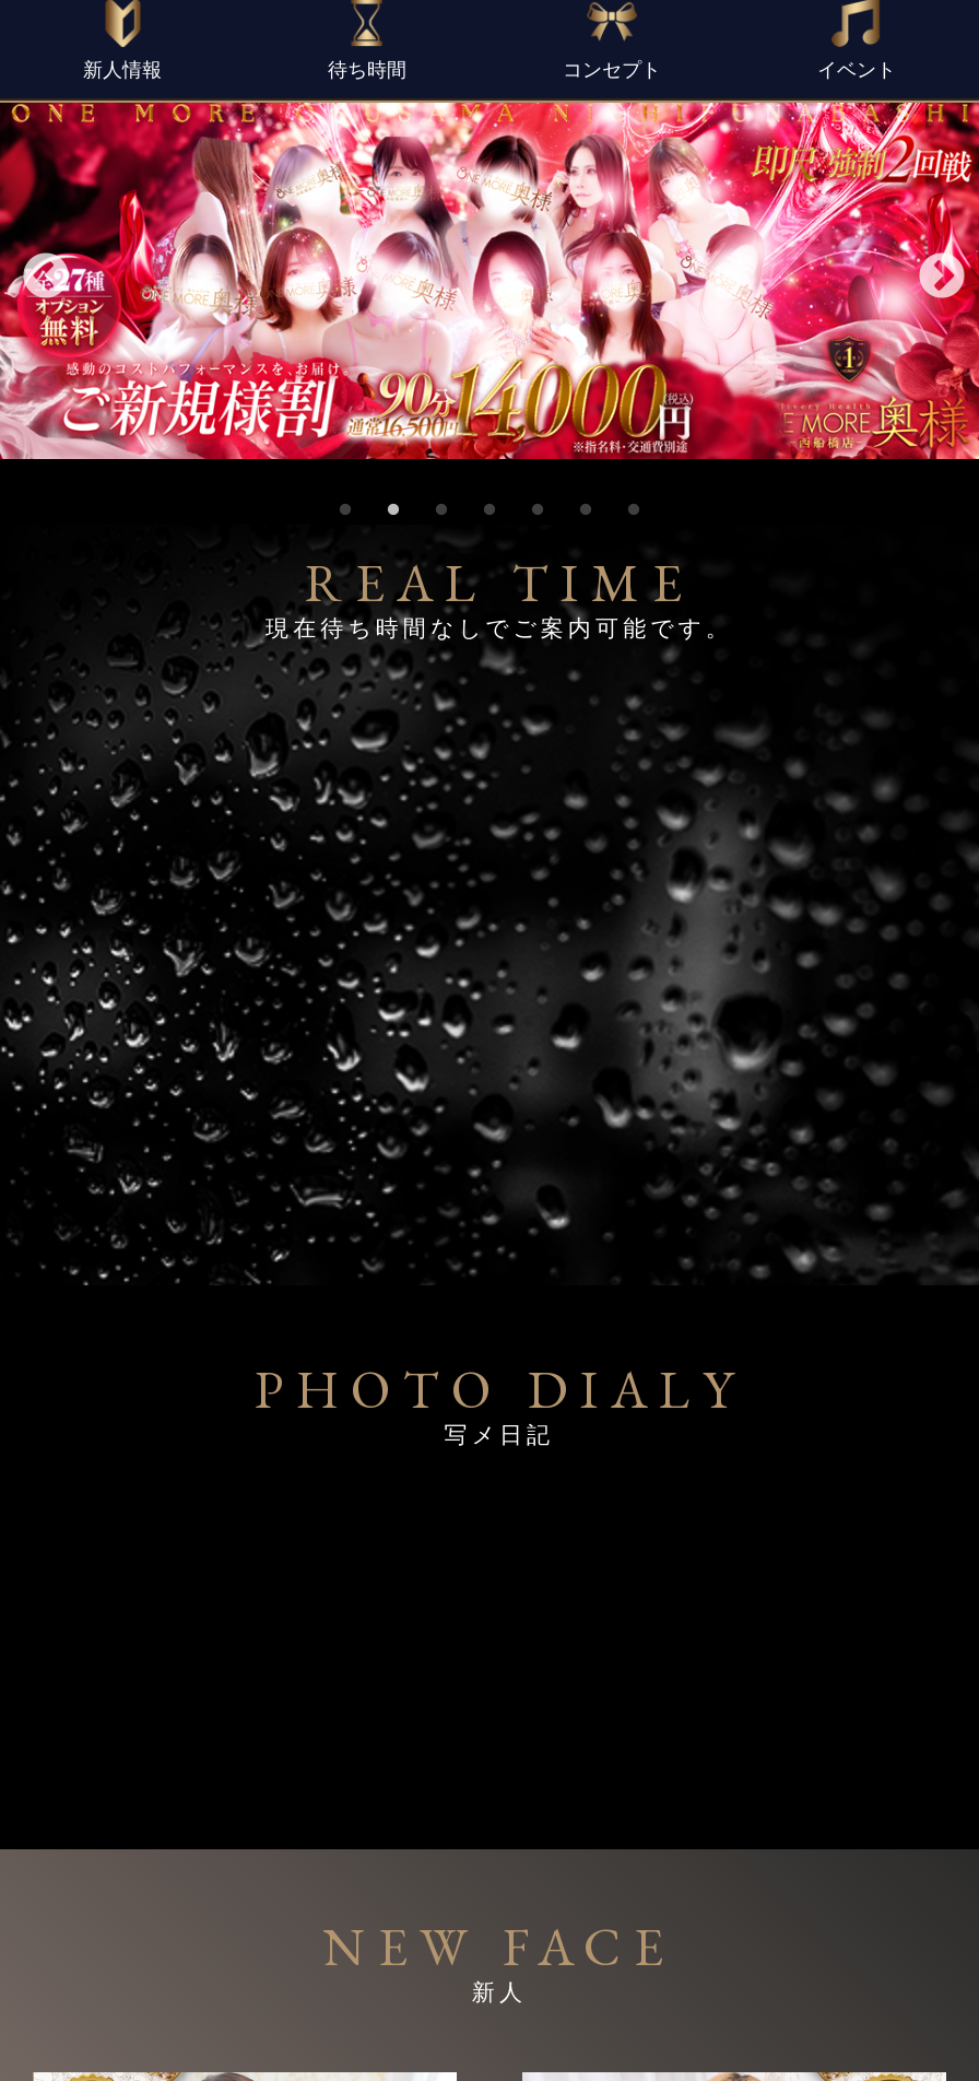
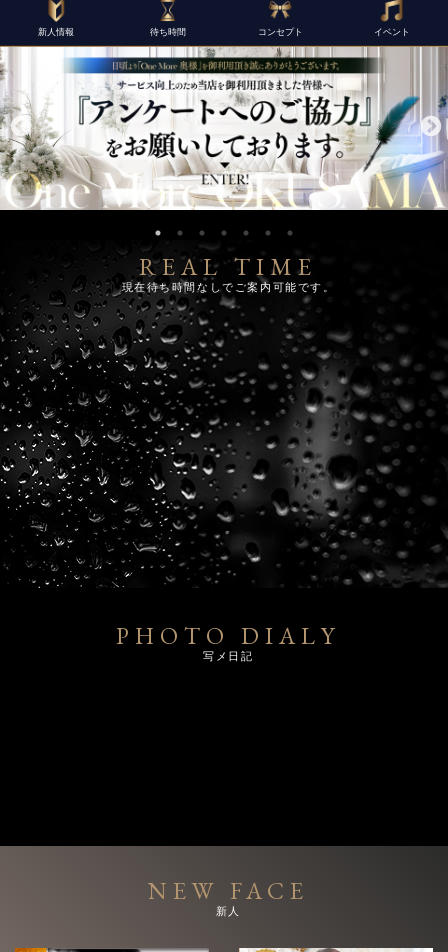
- [image]
+ [image]
